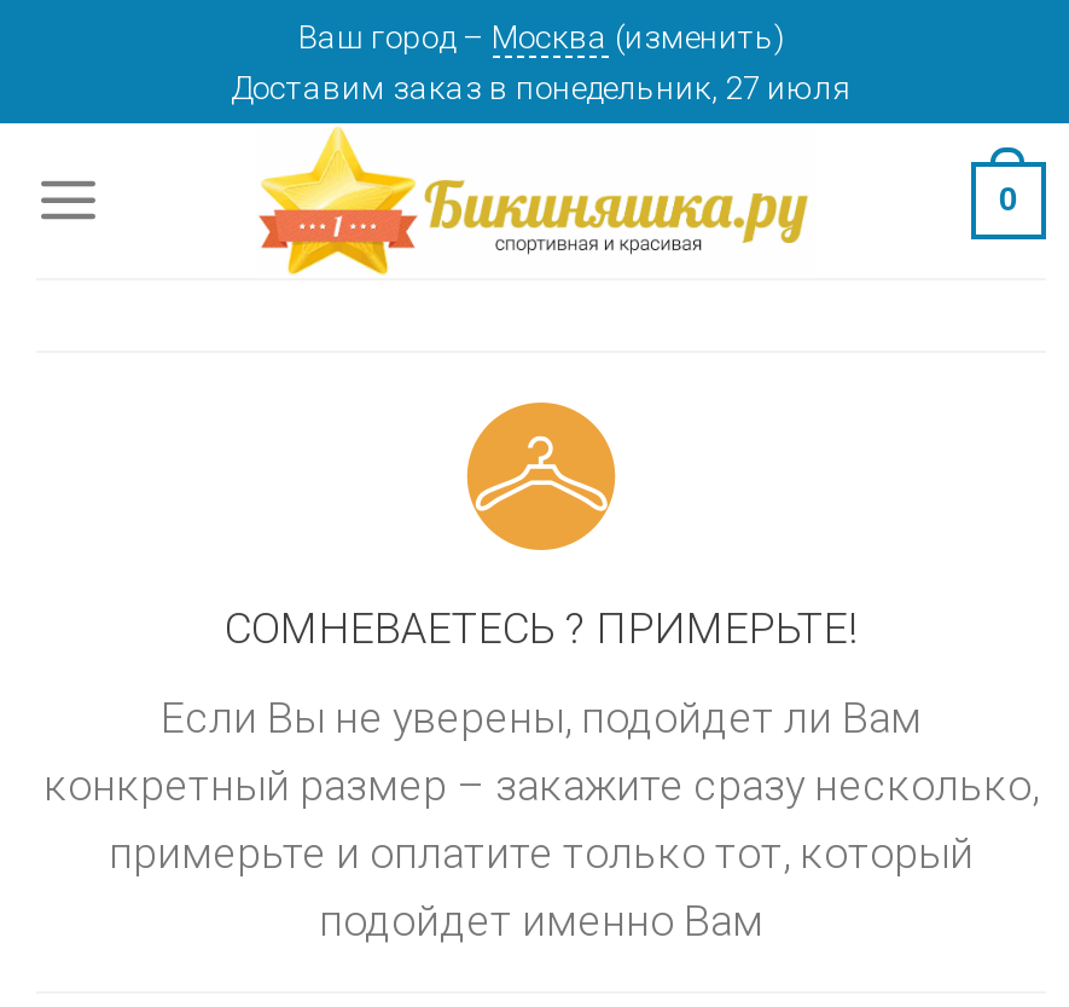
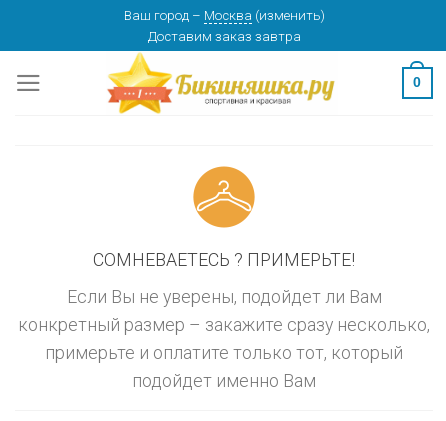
- Доставим заказ в понедельник, 27 июля
+ Доставим заказ завтра
